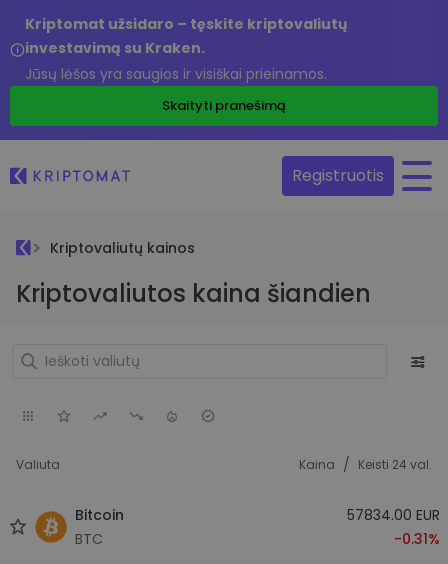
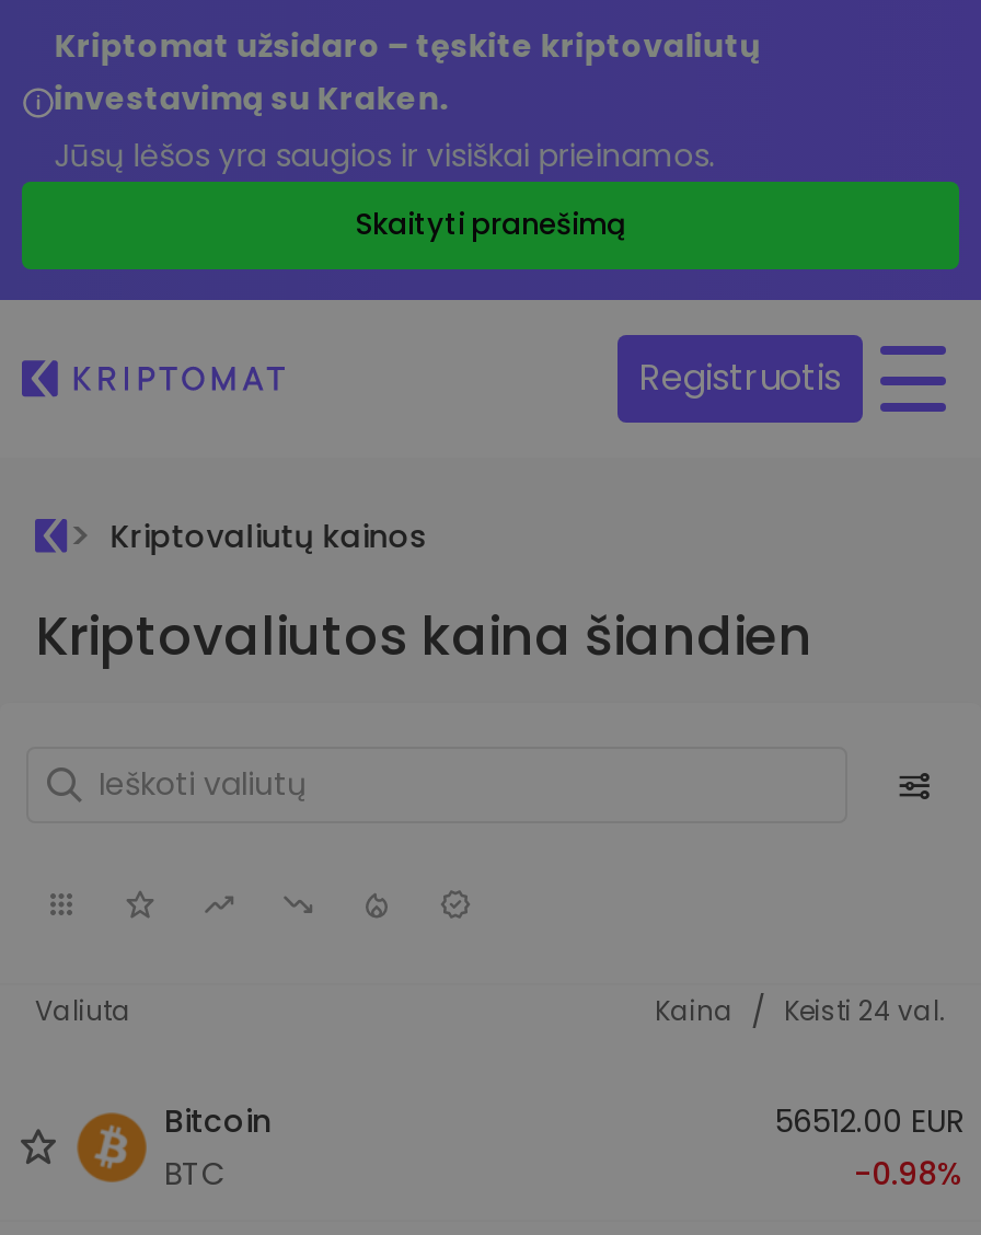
- 57834.00 EUR
+ 56512.00 EUR

- -0.31%
+ -0.98%
